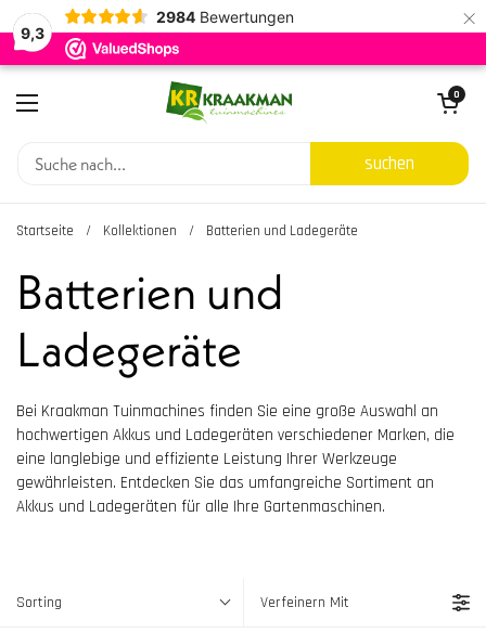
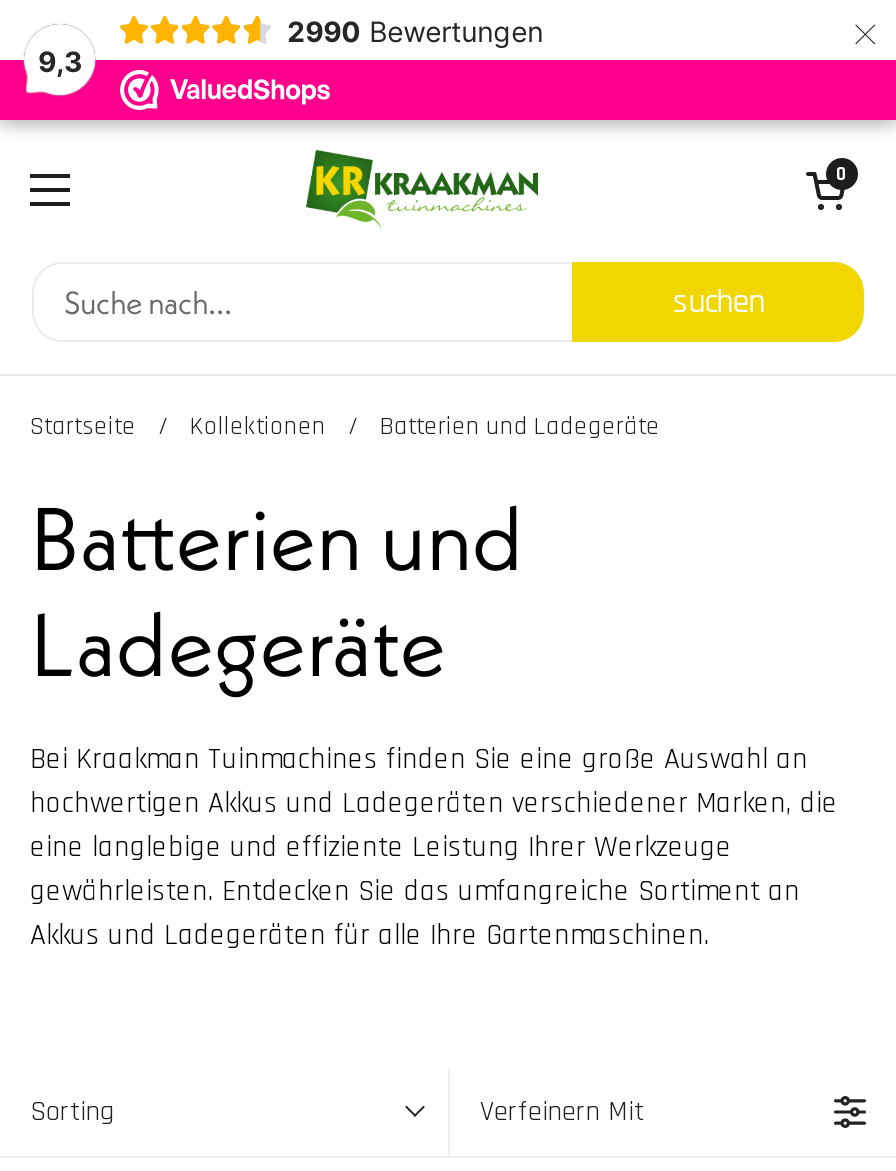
- 2984 Bewertungen
+ 2990 Bewertungen
